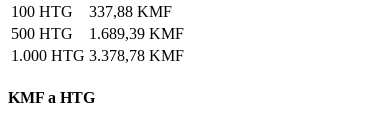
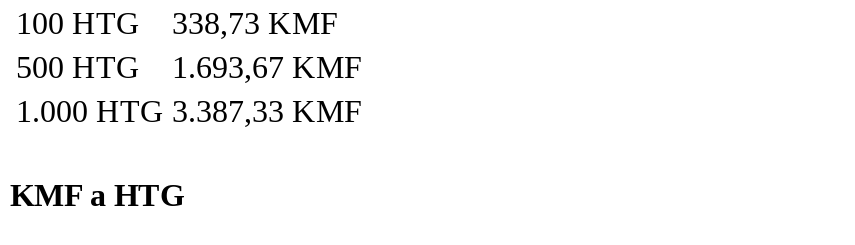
- 100 HTG 337,88 KMF
+ 100 HTG 338,73 KMF

- 500 HTG 1.689,39 KMF
+ 500 HTG 1.693,67 KMF

- 1.000 HTG 3.378,78 KMF
+ 1.000 HTG 3.387,33 KMF
